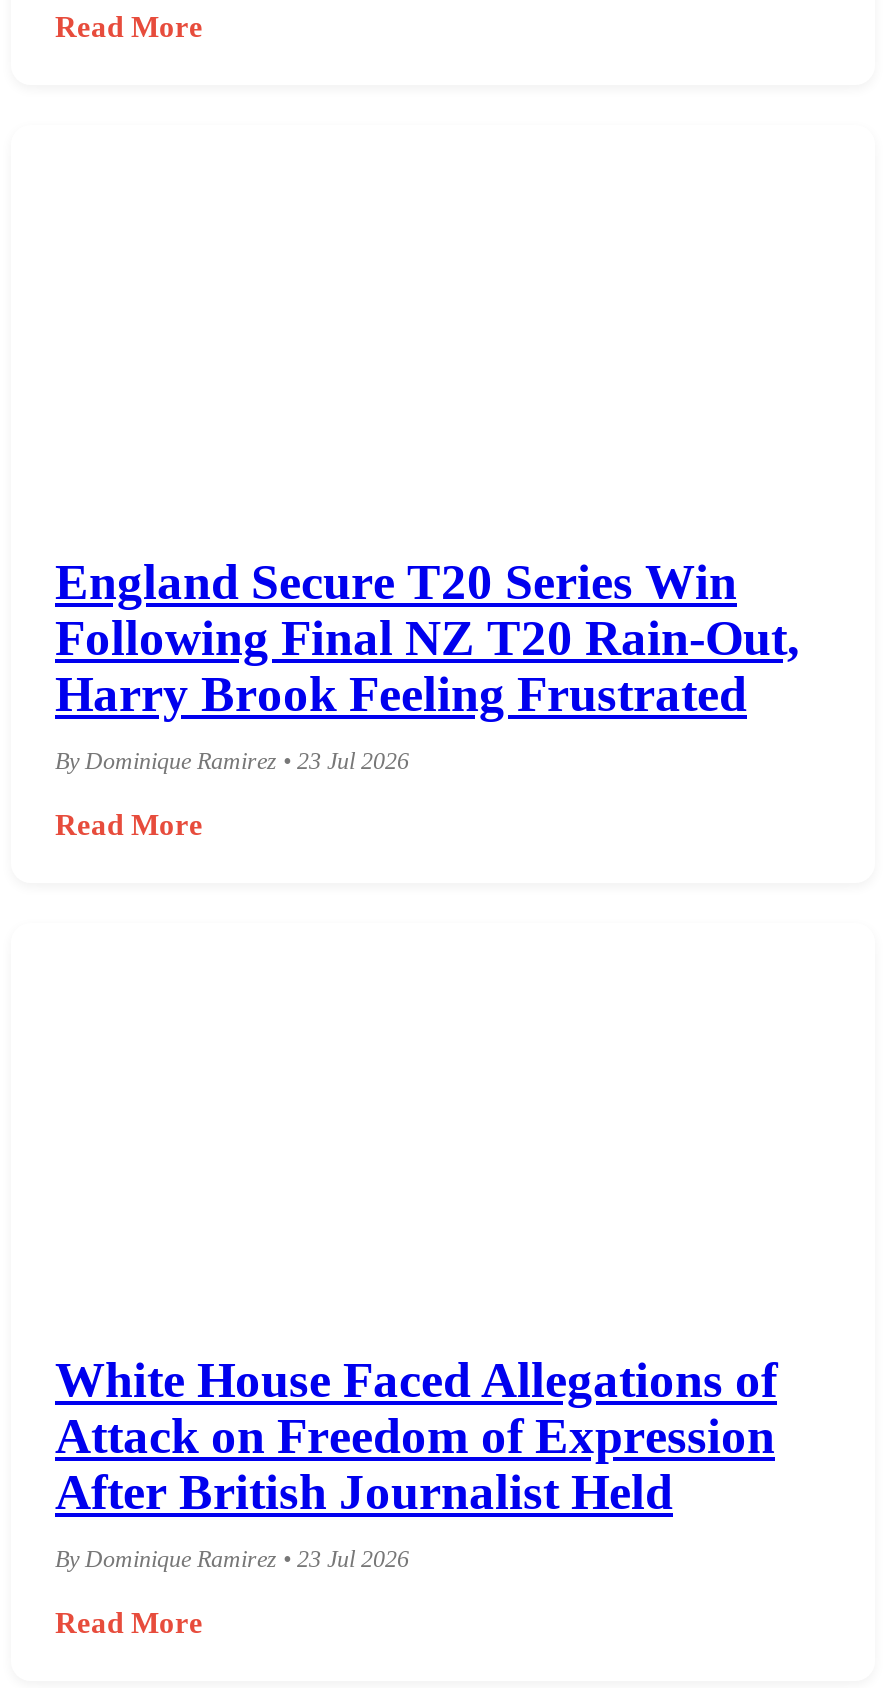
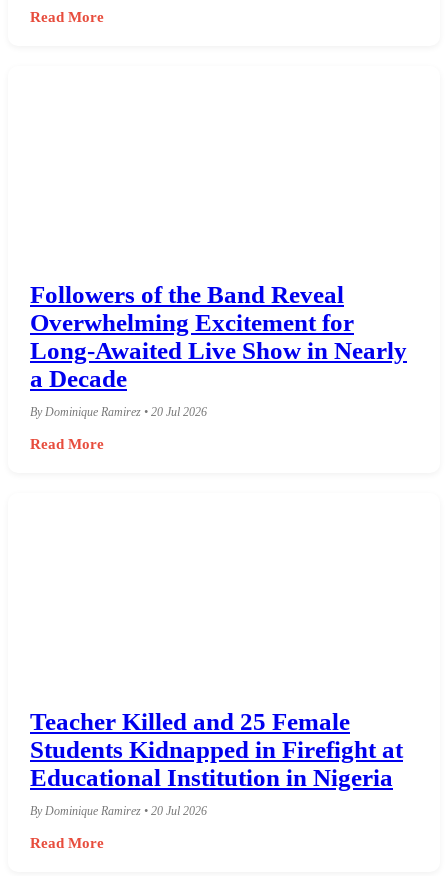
- England Secure T20 Series Win
- Following Final NZ T20 Rain-Out,
- Harry Brook Feeling Frustrated
+ Followers of the Band Reveal
+ Overwhelming Excitement for
+ Long-Awaited Live Show in Nearly
+ a Decade

- By Dominique Ramirez • 23 Jul 2026
+ By Dominique Ramirez • 20 Jul 2026

- White House Faced Allegations of
- Attack on Freedom of Expression
- After British Journalist Held
+ Teacher Killed and 25 Female
+ Students Kidnapped in Firefight at
+ Educational Institution in Nigeria

- By Dominique Ramirez • 23 Jul 2026
+ By Dominique Ramirez • 20 Jul 2026
